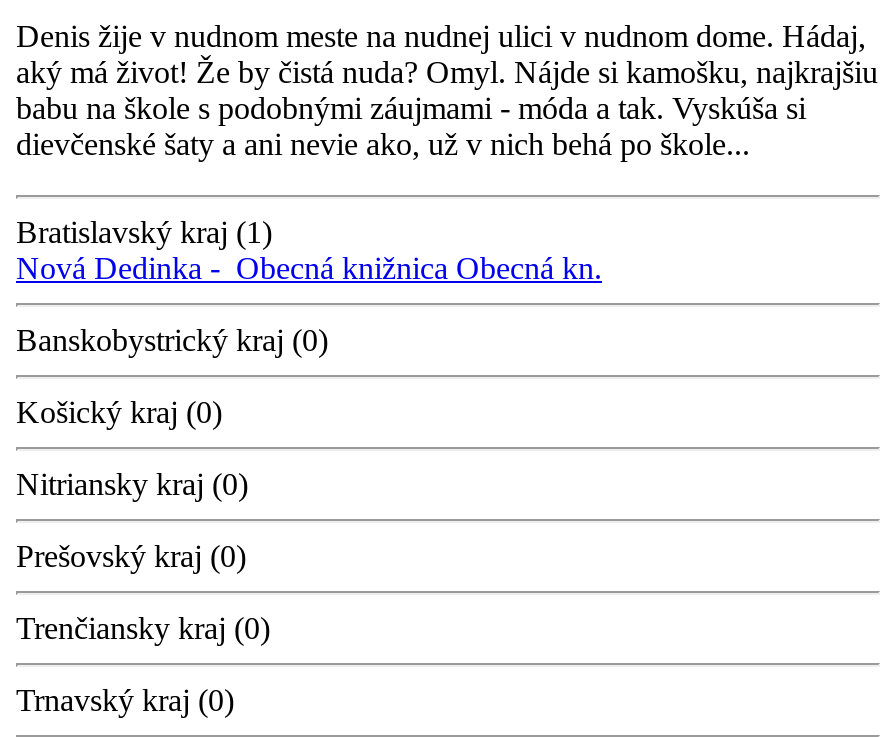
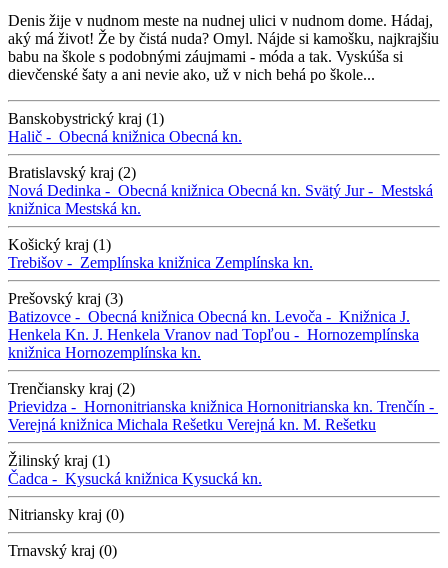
- Bratislavský kraj (1)
- Nová Dedinka - Obecná knižnica Obecná kn.
- Banskobystrický kraj (0)
- Košický kraj (0)
+ Banskobystrický kraj (1)
+ Halič - Obecná knižnica Obecná kn.
+ Bratislavský kraj (2)
+ Nová Dedinka - Obecná knižnica Obecná kn. Svätý Jur - Mestská
+ knižnica Mestská kn.
+ Košický kraj (1)
+ Trebišov - Zemplínska knižnica Zemplínska kn.
+ Prešovský kraj (3)
+ Batizovce - Obecná knižnica Obecná kn. Levoča - Knižnica J.
+ Henkela Kn. J. Henkela Vranov nad Topľou - Hornozemplínska
+ knižnica Hornozemplínska kn.
+ Trenčiansky kraj (2)
+ Prievidza - Hornonitrianska knižnica Hornonitrianska kn. Trenčín -
+ Verejná knižnica Michala Rešetku Verejná kn. M. Rešetku
+ Žilinský kraj (1)
+ Čadca - Kysucká knižnica Kysucká kn.

moved down: Nitriansky kraj (0)

- Prešovský kraj (0)
- Trenčiansky kraj (0)
